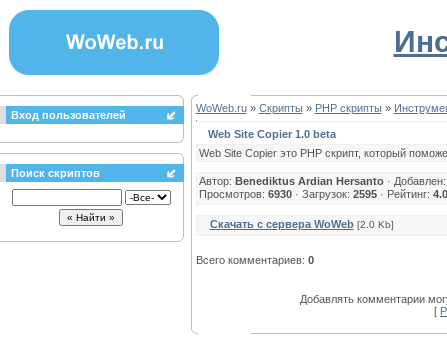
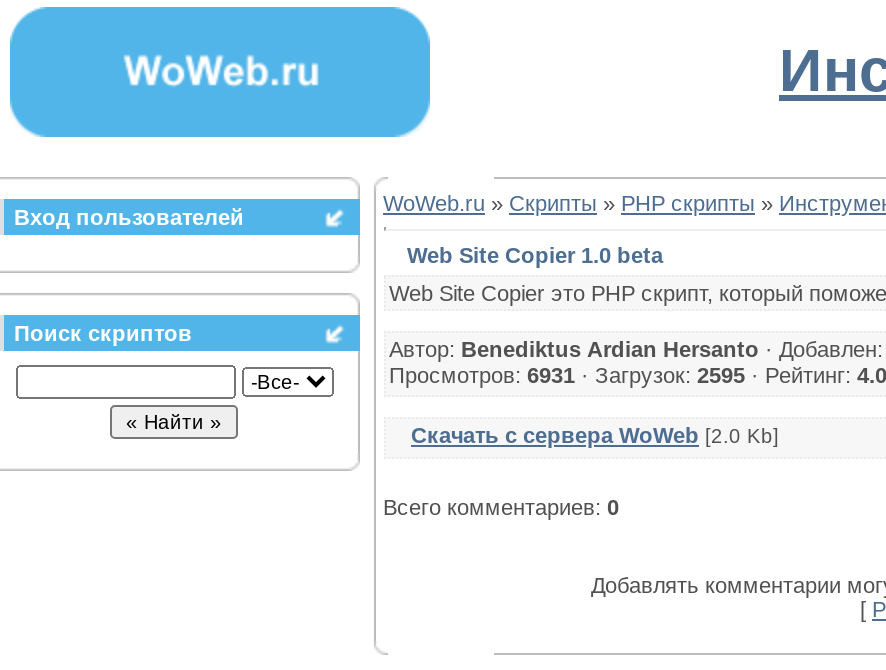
- Просмотров: 6930 · Загрузок: 2595 · Рейтинг: 4.0
+ Просмотров: 6931 · Загрузок: 2595 · Рейтинг: 4.0
